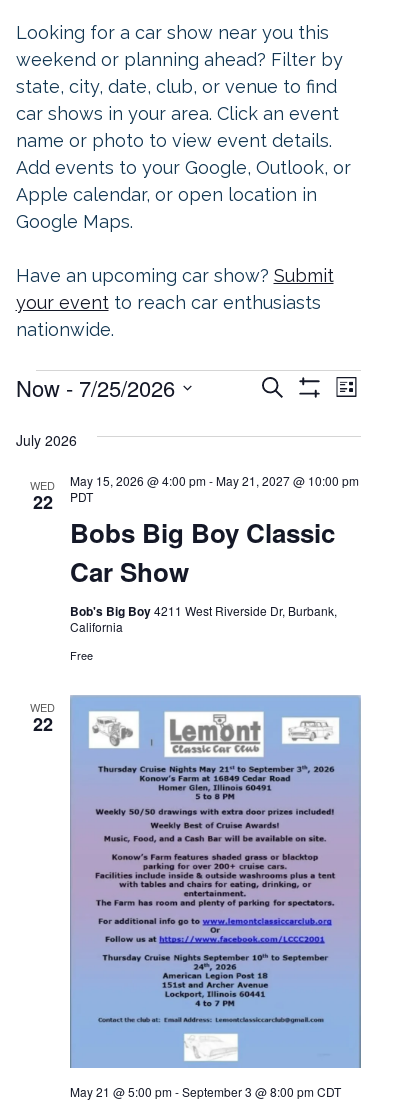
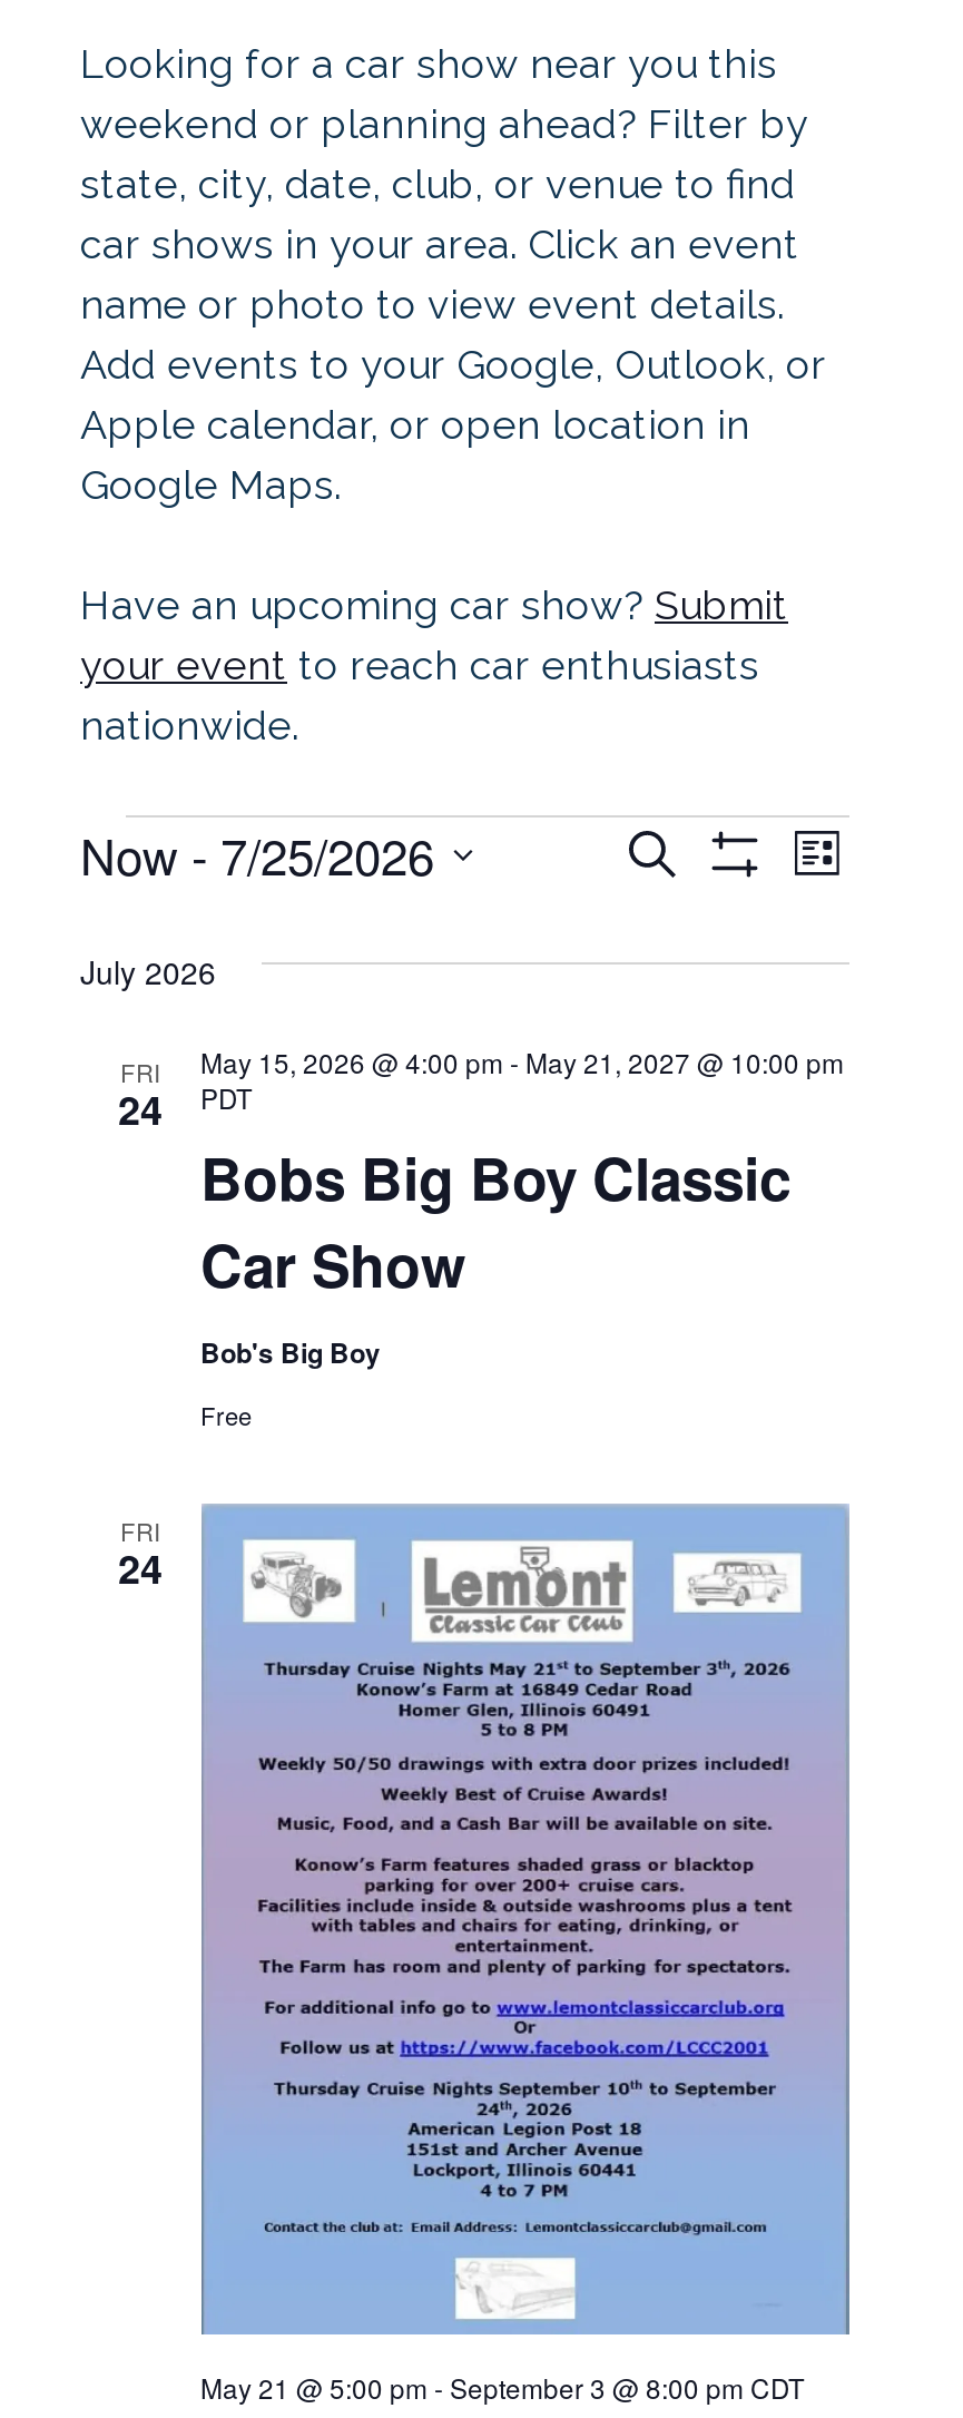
- WED
- 22
+ FRI
+ 24

- Bob's Big Boy 4211 West Riverside Dr, Burbank,
- California
+ Bob's Big Boy

- WED
- 22
+ FRI
+ 24
